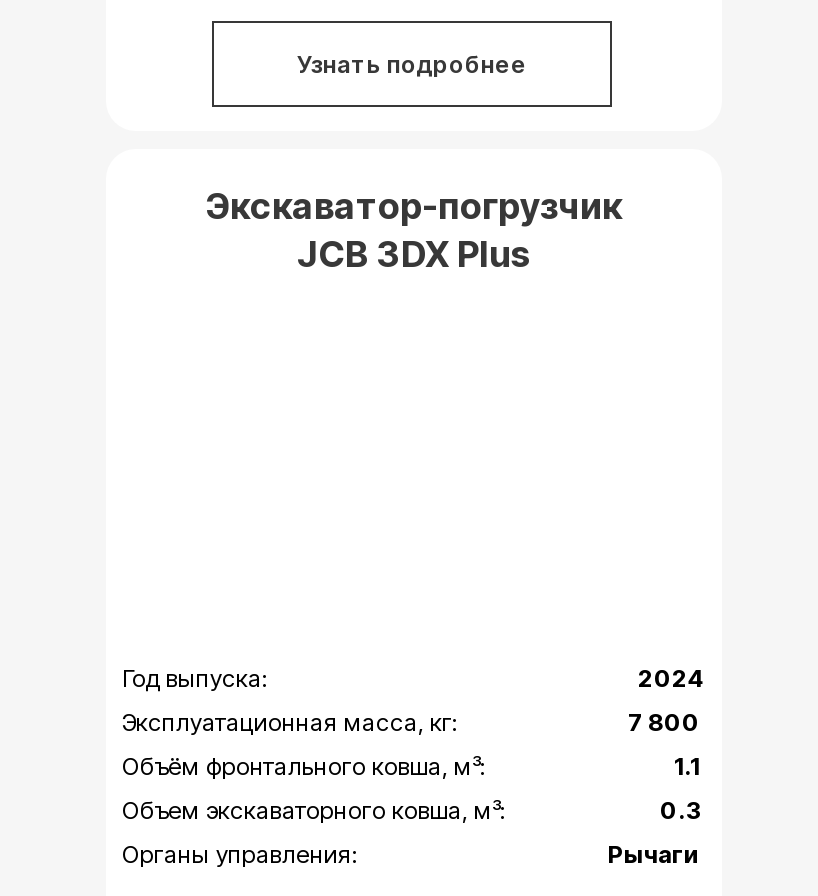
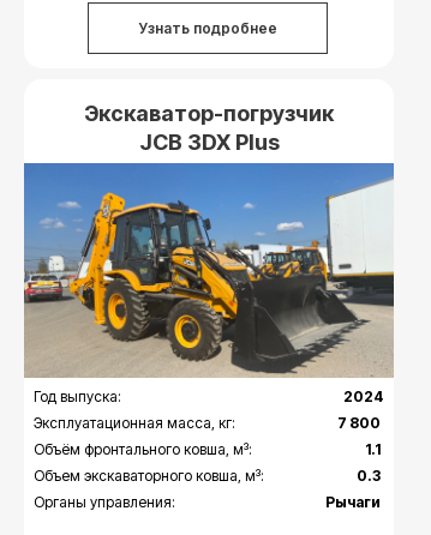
+ [image]
